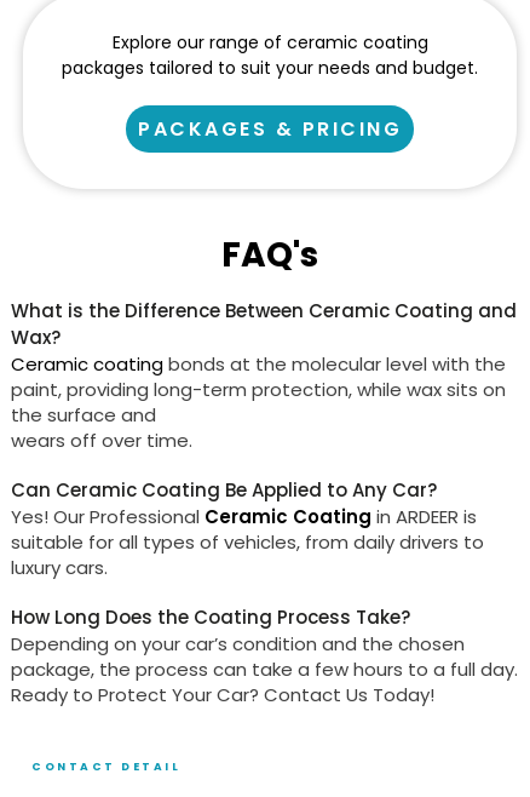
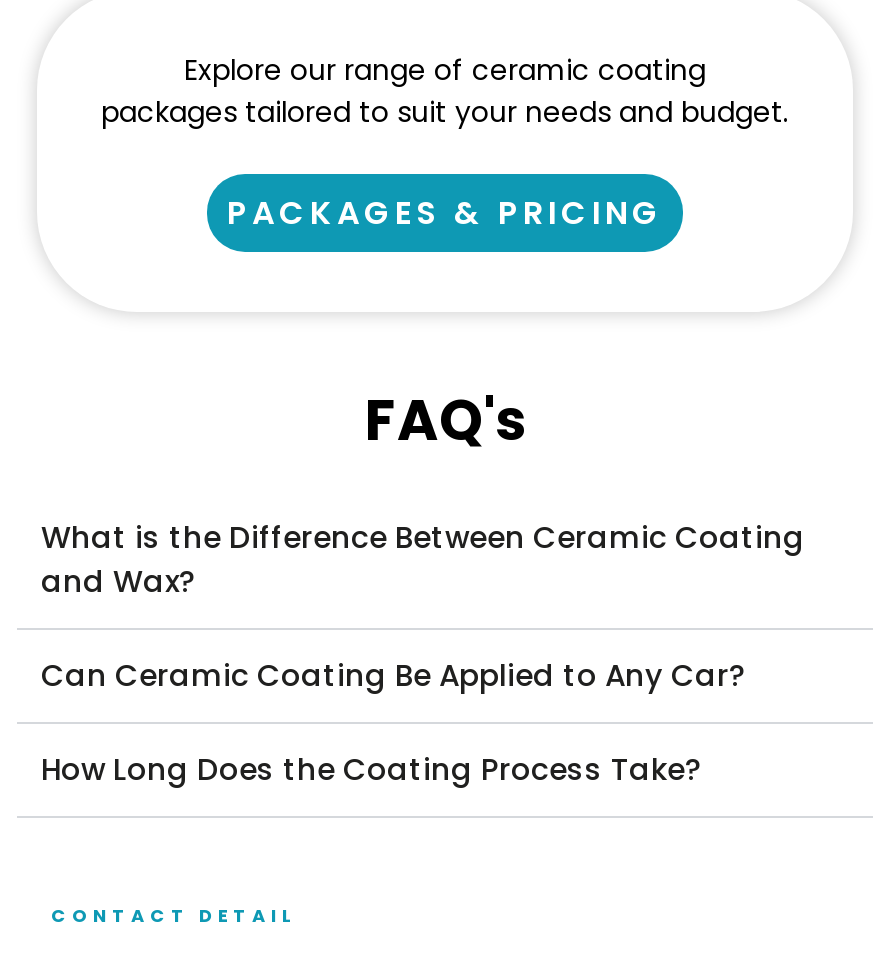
- What is the Difference Between Ceramic Coating and
- Wax?
- Ceramic coating bonds at the molecular level with the
- paint, providing long-term protection, while wax sits on
- the surface and
- wears off over time.
+ What is the Difference Between Ceramic Coating
+ and Wax?

- Yes! Our Professional Ceramic Coating in ARDEER is
- suitable for all types of vehicles, from daily drivers to
- luxury cars.

- Depending on your car’s condition and the chosen
- package, the process can take a few hours to a full day.
- Ready to Protect Your Car? Contact Us Today!
